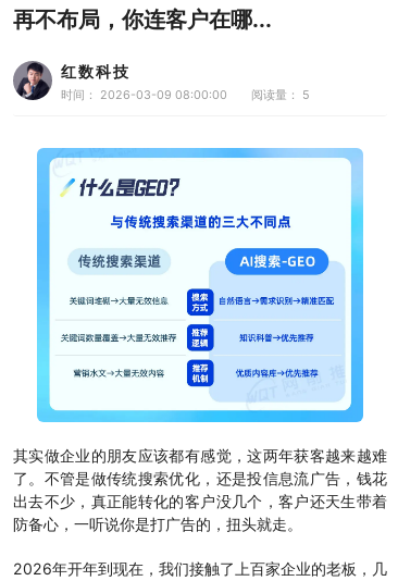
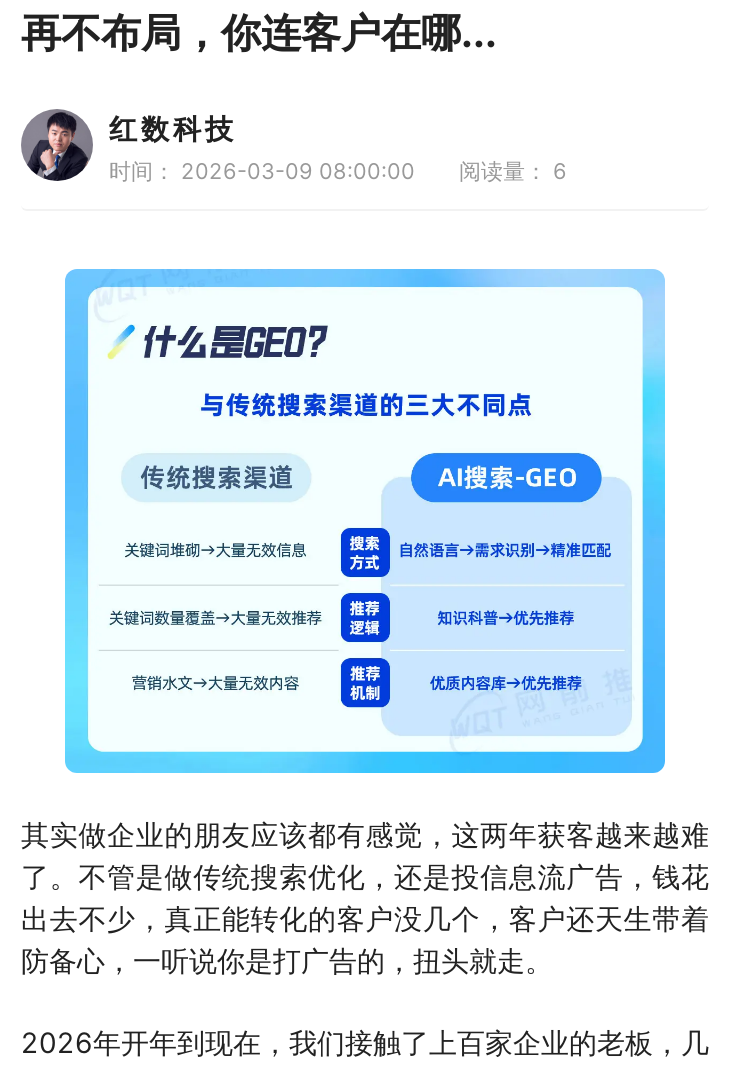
- 时间： 2026-03-09 08:00:00 阅读量：5
+ 时间： 2026-03-09 08:00:00 阅读量：6
